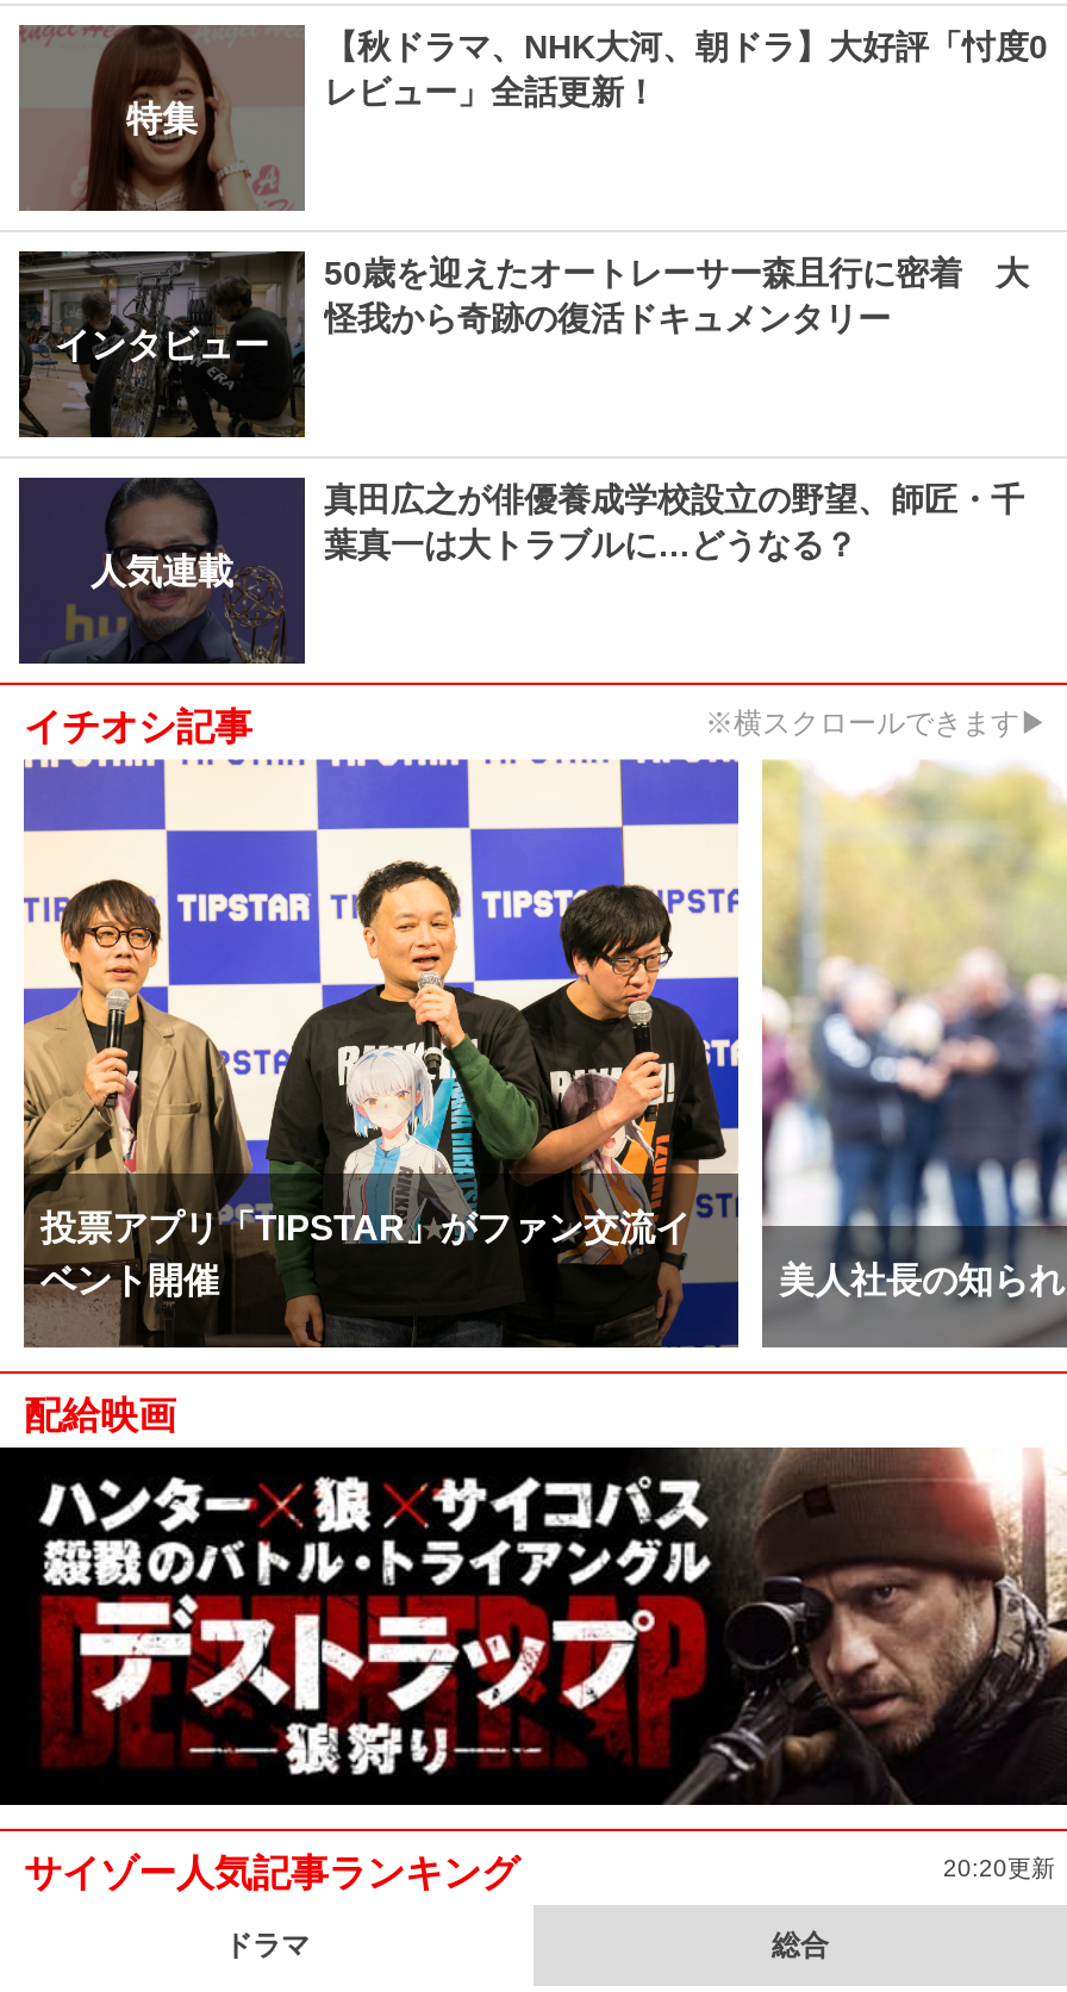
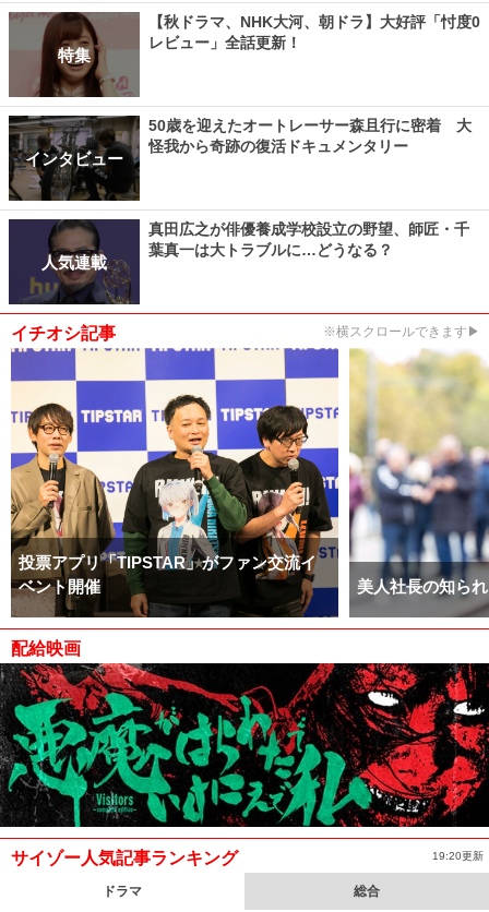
- [image]
- 20:20更新
+ [image]
+ 19:20更新
